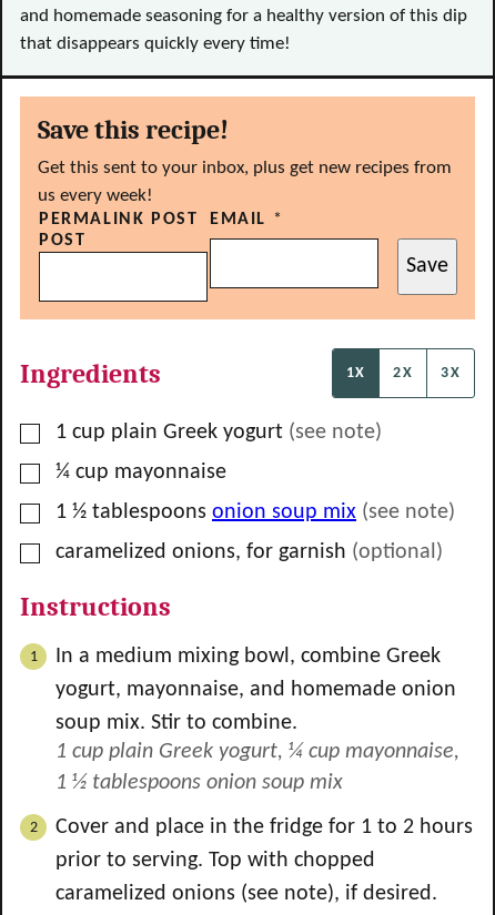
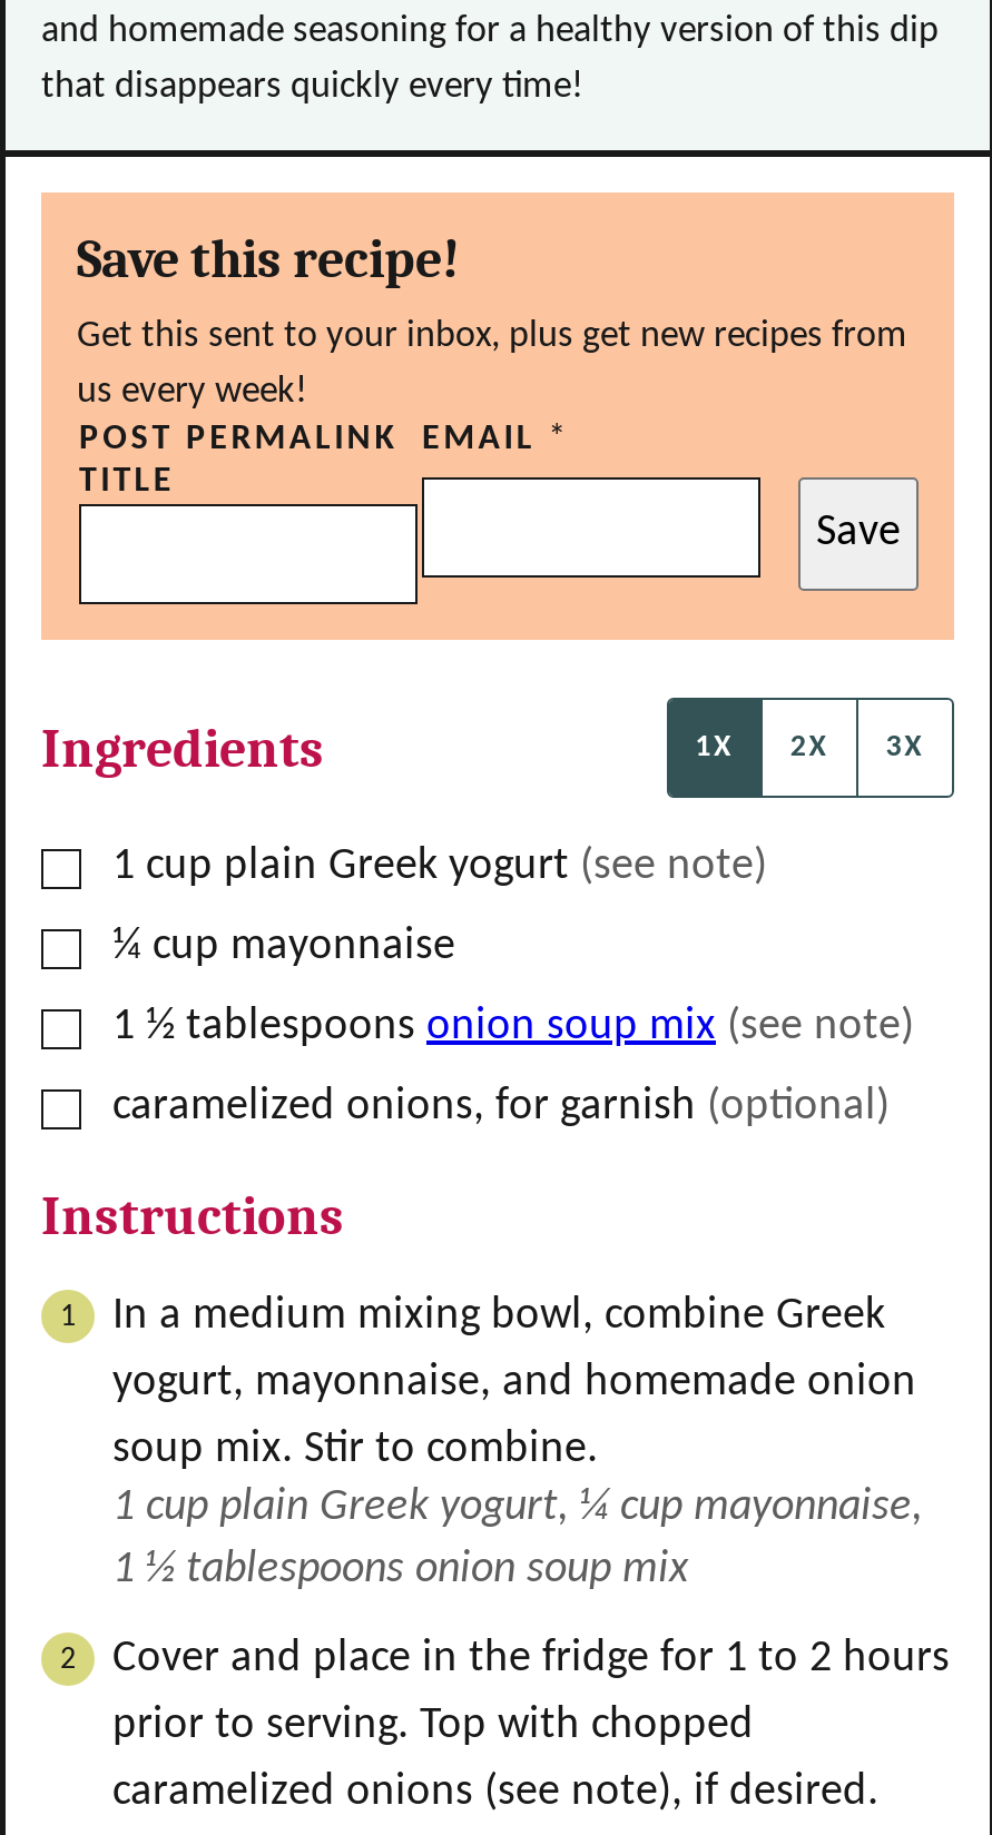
- PERMALINK POST
- POST
+ POST PERMALINK
+ TITLE
